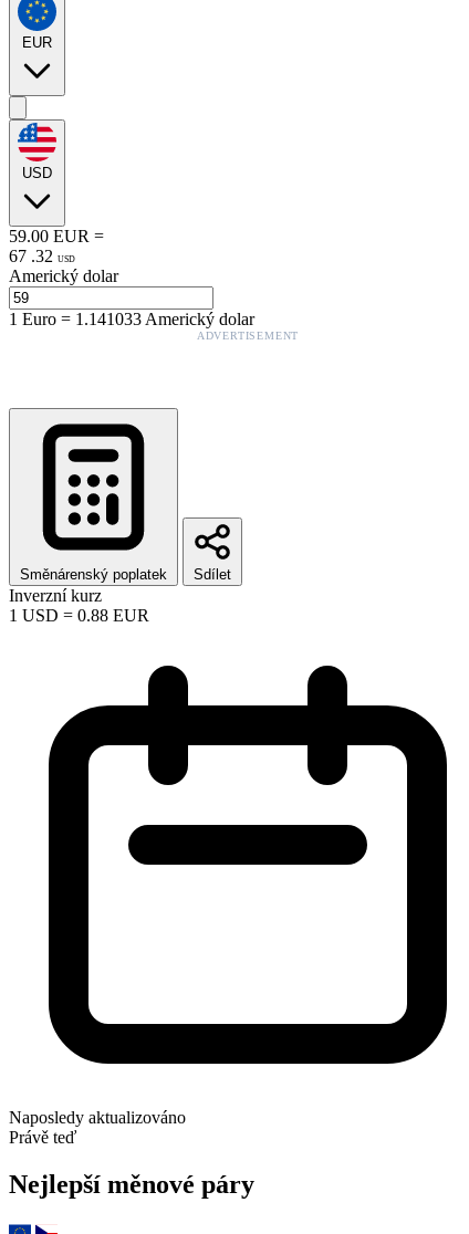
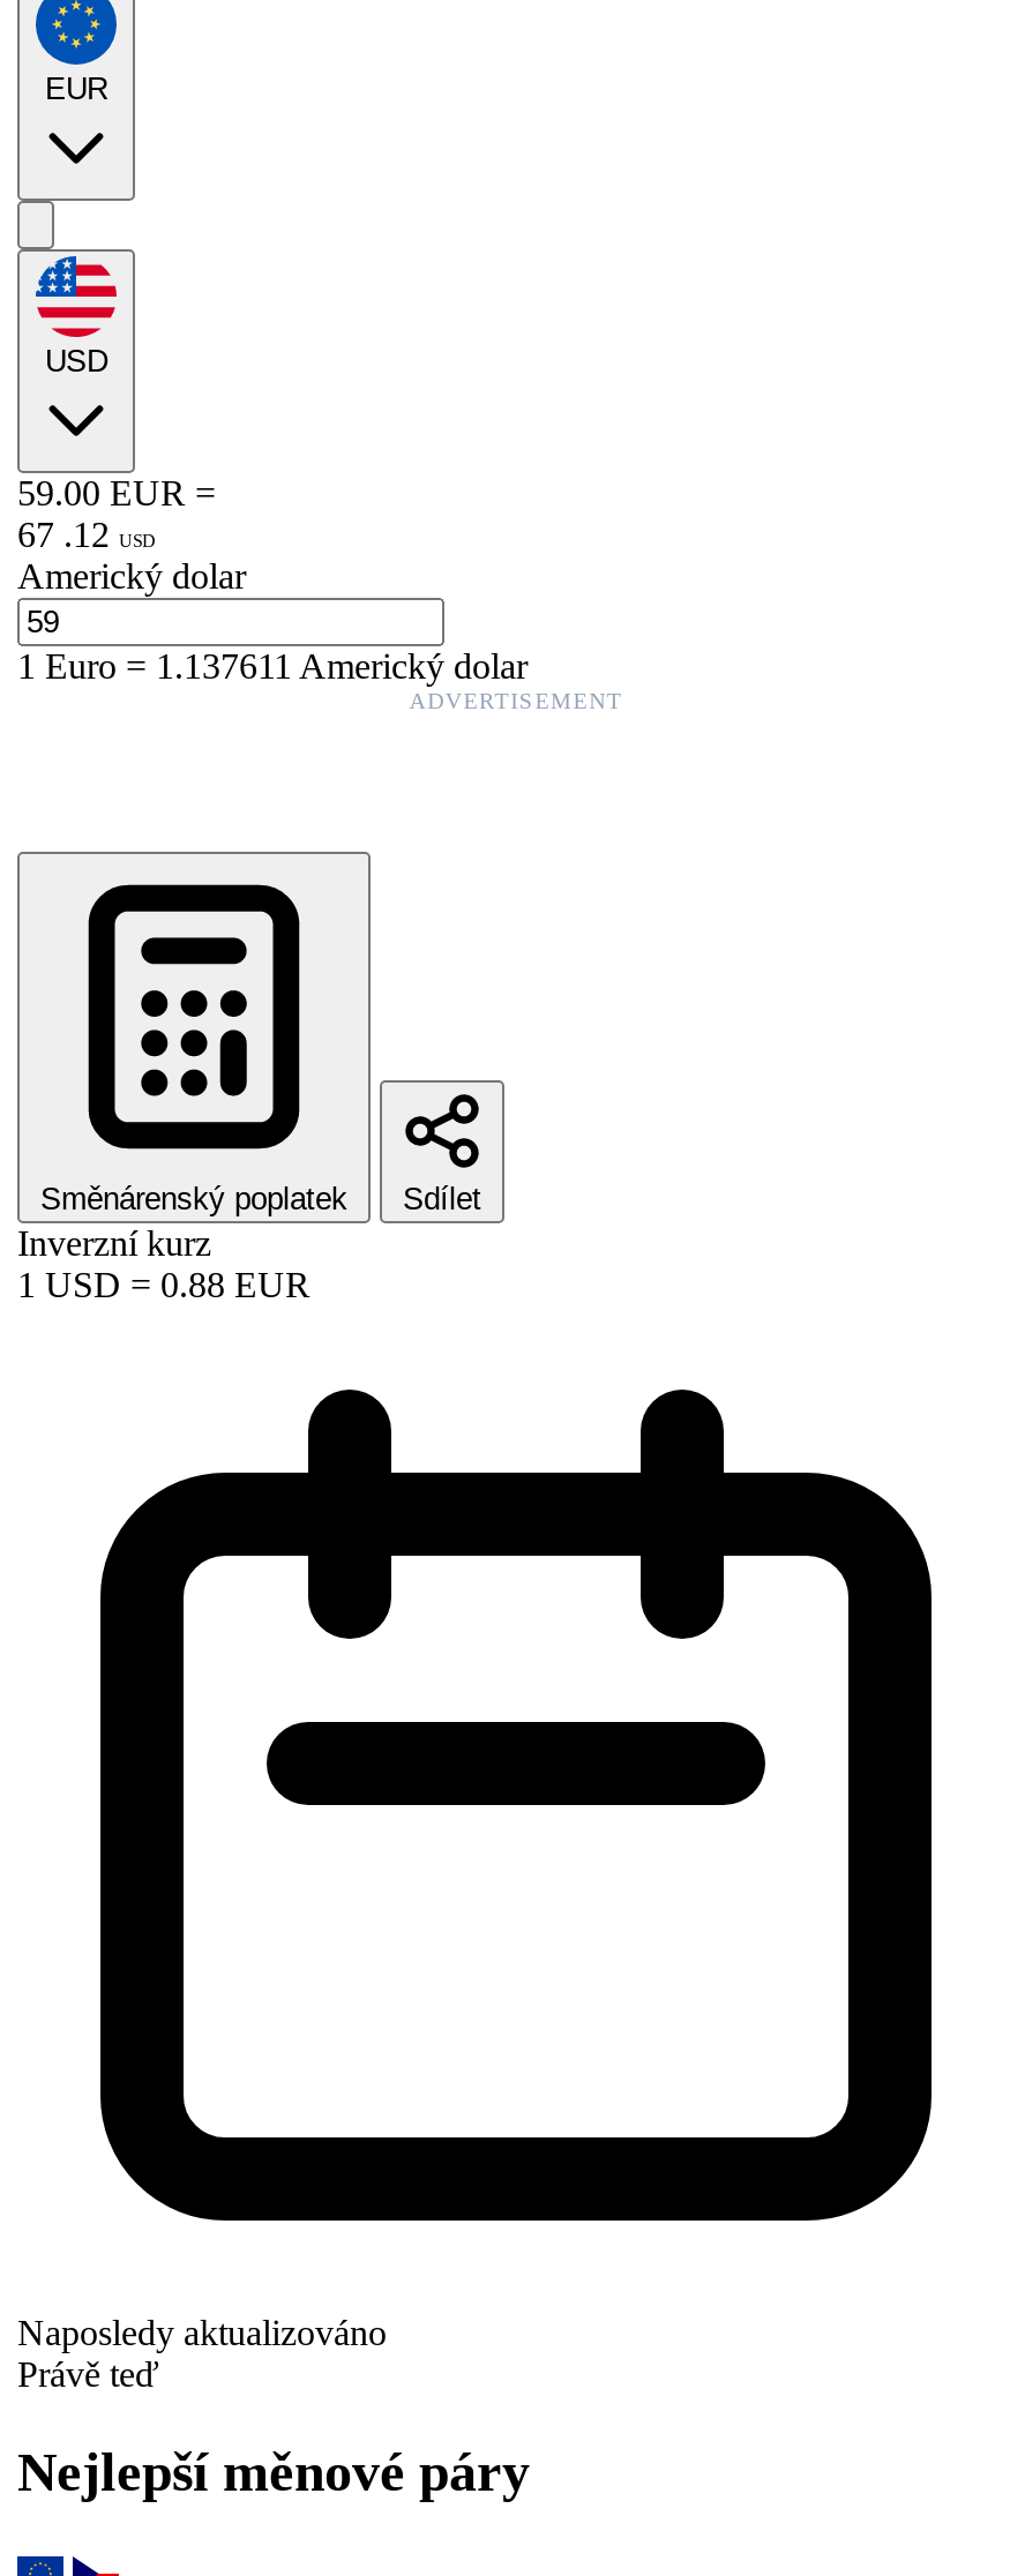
- 67 . 32 USD
+ 67 . 12 USD

- 1Euro=1.141033 Americký dolar
+ 1Euro=1.137611 Americký dolar
